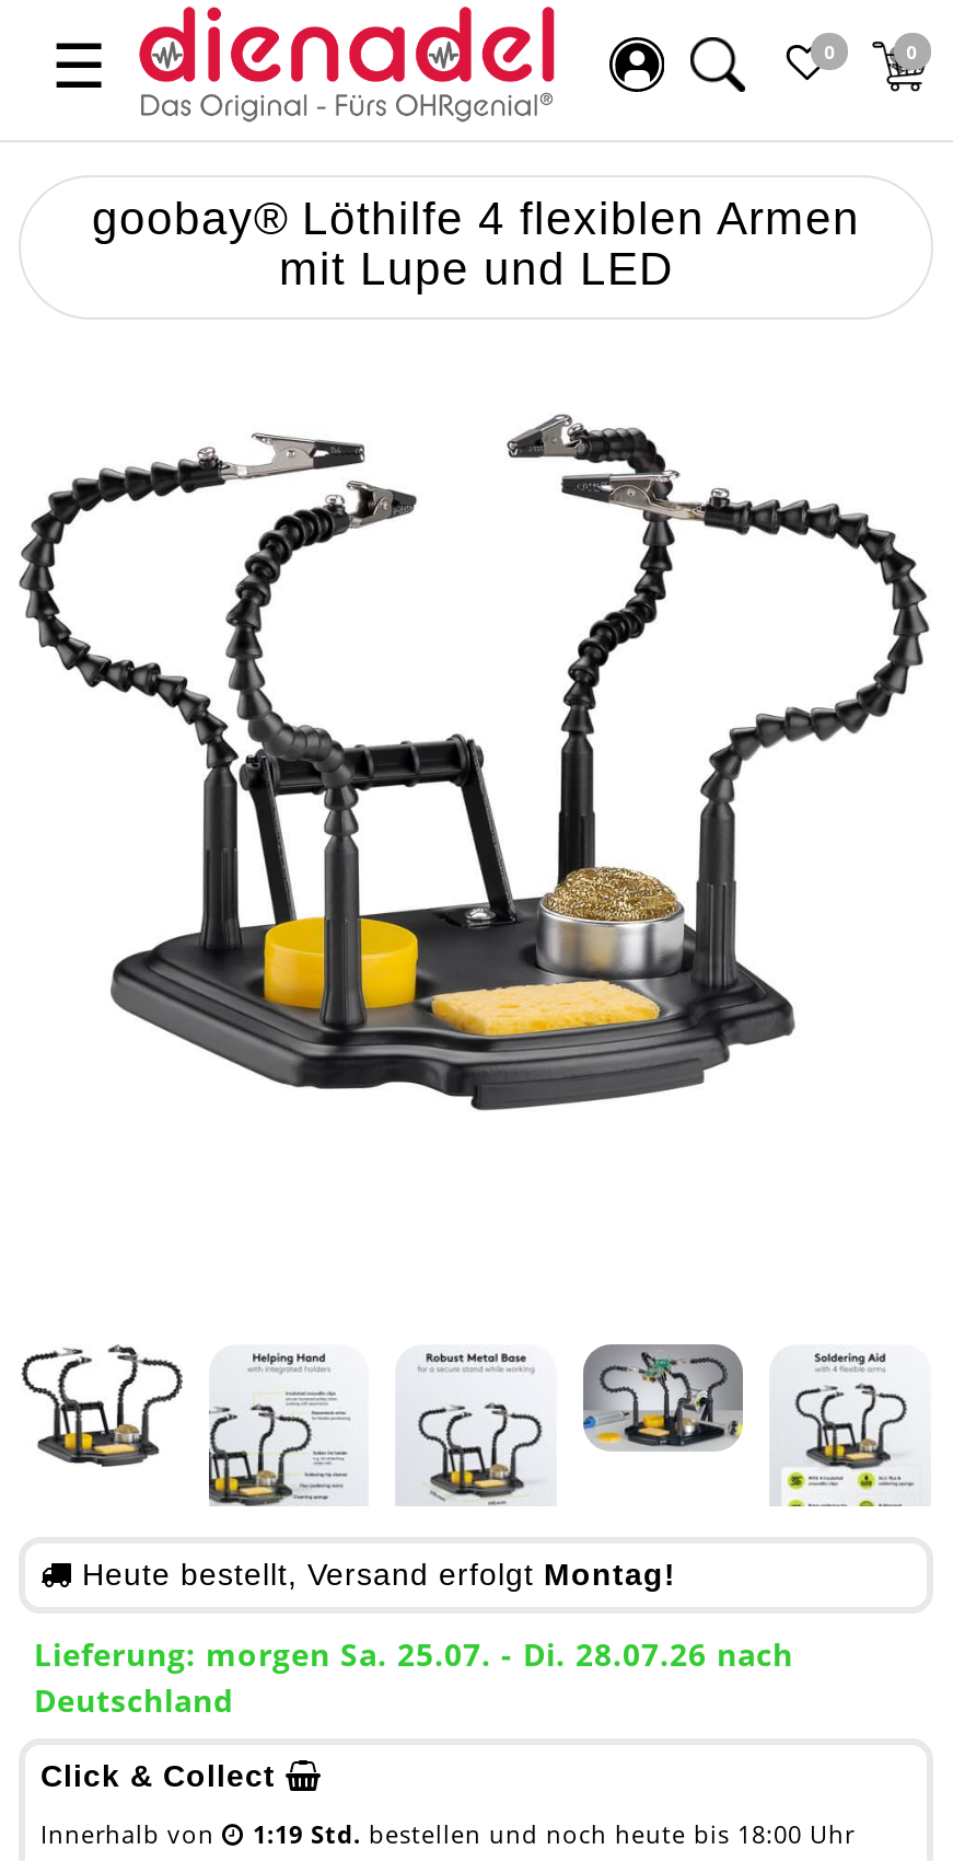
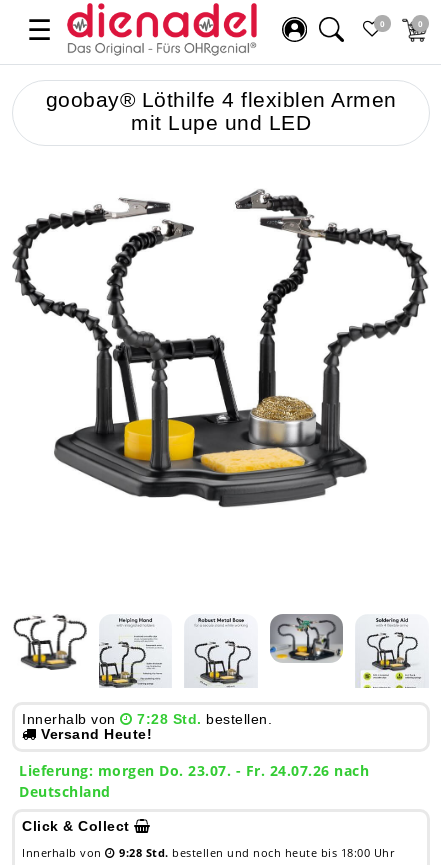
- Heute bestellt, Versand erfolgt Montag!
+ Innerhalb von
+ 7:28 Std. bestellen.
+ Versand Heute!

- Lieferung: morgen Sa. 25.07. - Di. 28.07.26 nach
+ Lieferung: morgen Do. 23.07. - Fr. 24.07.26 nach

- 1:19 Std. bestellen und noch heute bis 18:00 Uhr
+ 9:28 Std. bestellen und noch heute bis 18:00 Uhr
